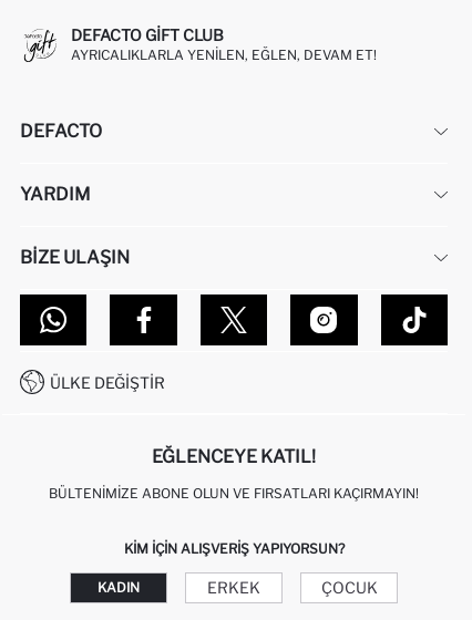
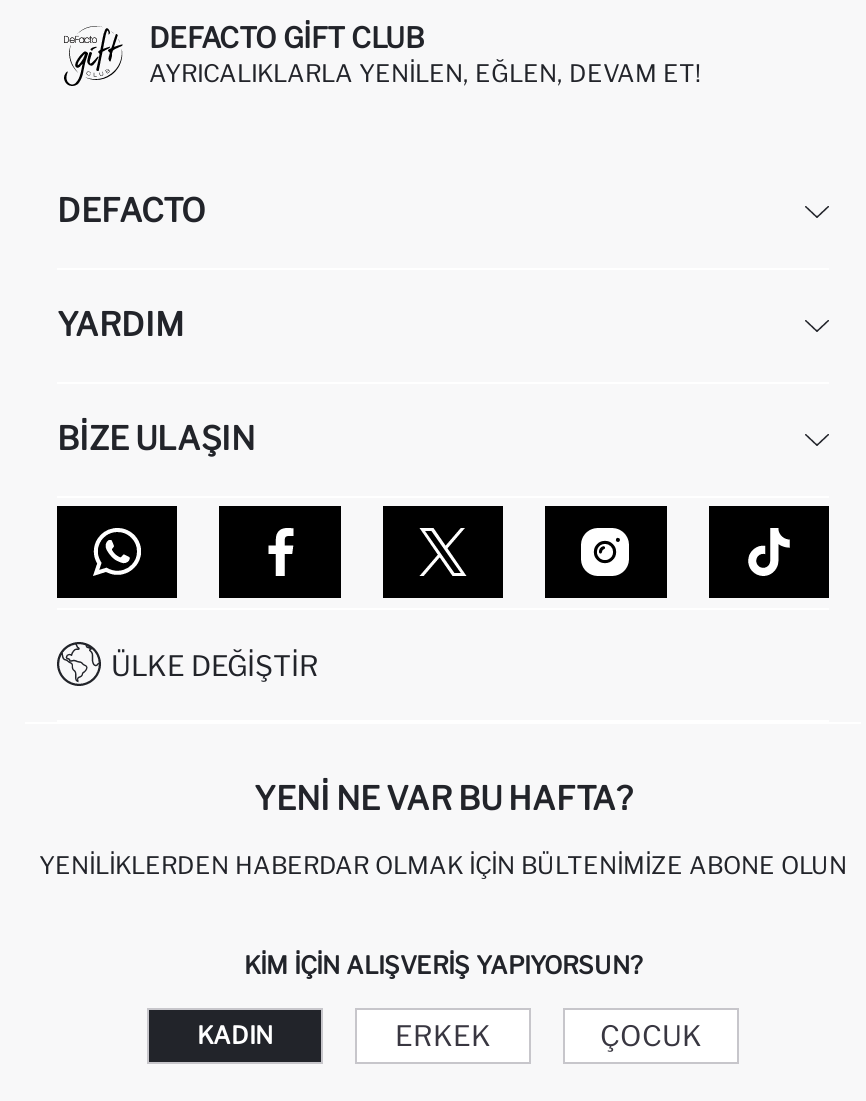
- EĞLENCEYE KATIL!
+ YENI NE VAR BU HAFTA?

- BÜLTENIMIZE ABONE OLUN VE FIRSATLARI KAÇIRMAYIN!
+ YENILIKLERDEN HABERDAR OLMAK İÇIN BÜLTENIMIZE ABONE OLUN
